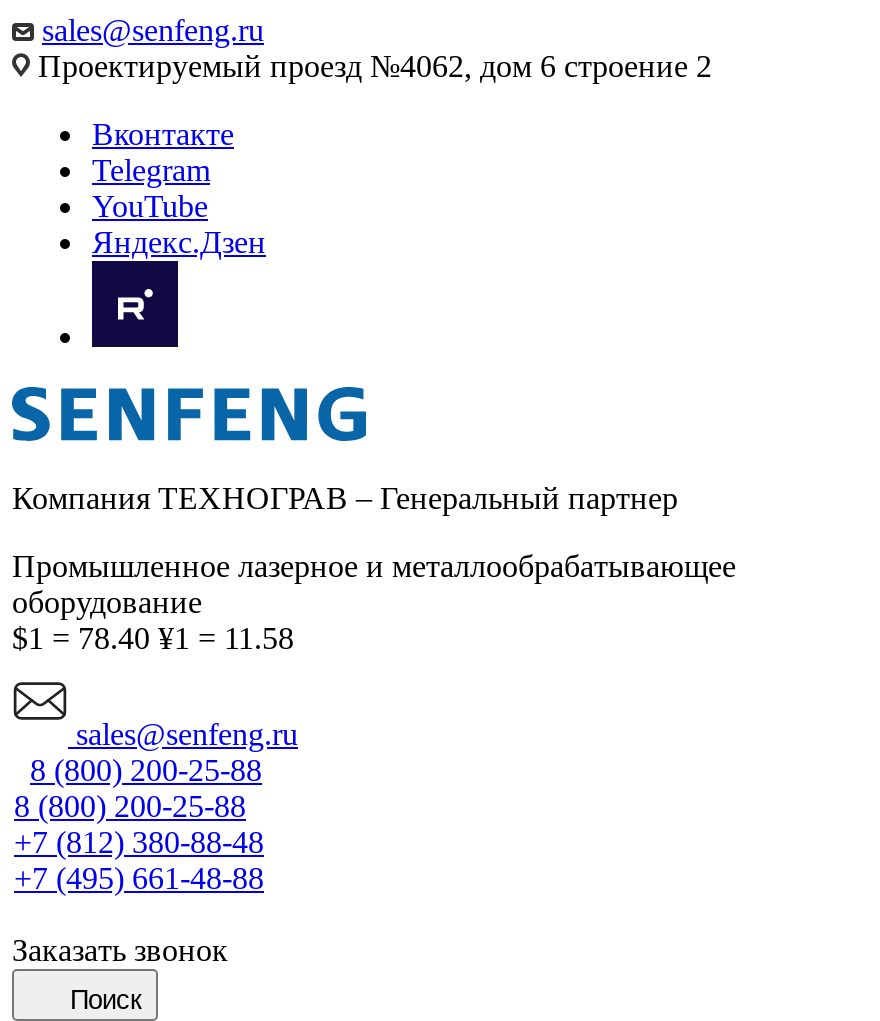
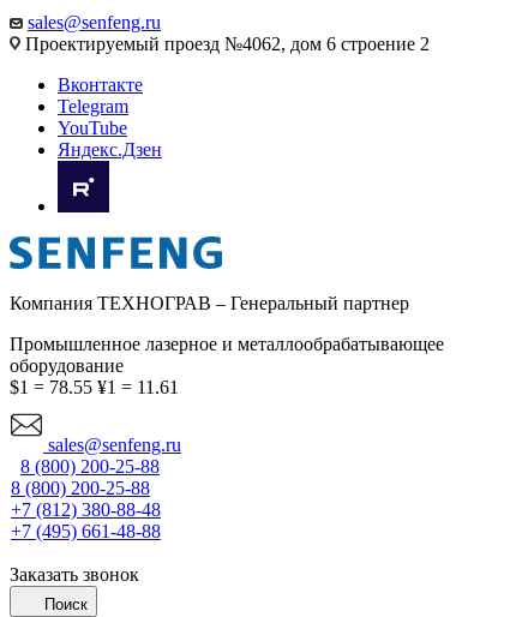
- $1 = 78.40 ¥1 = 11.58
+ $1 = 78.55 ¥1 = 11.61
